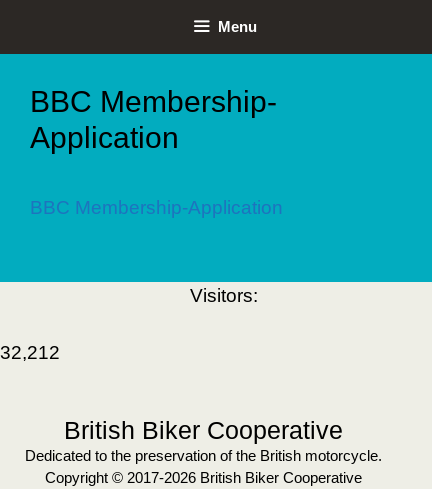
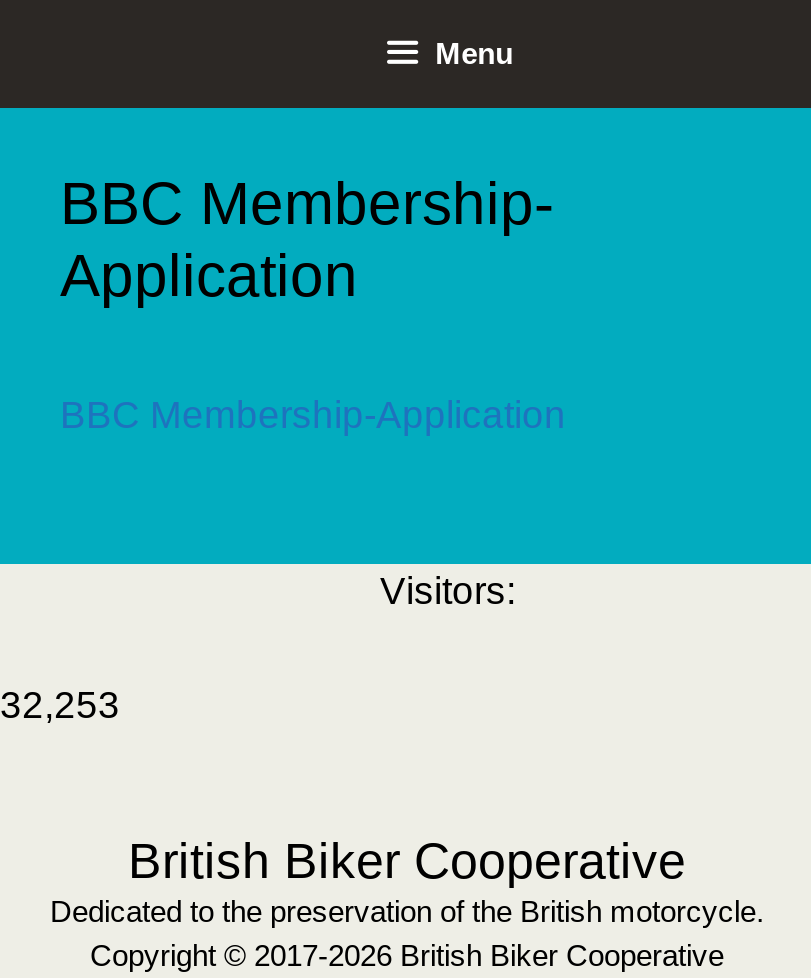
- 32,212
+ 32,253
